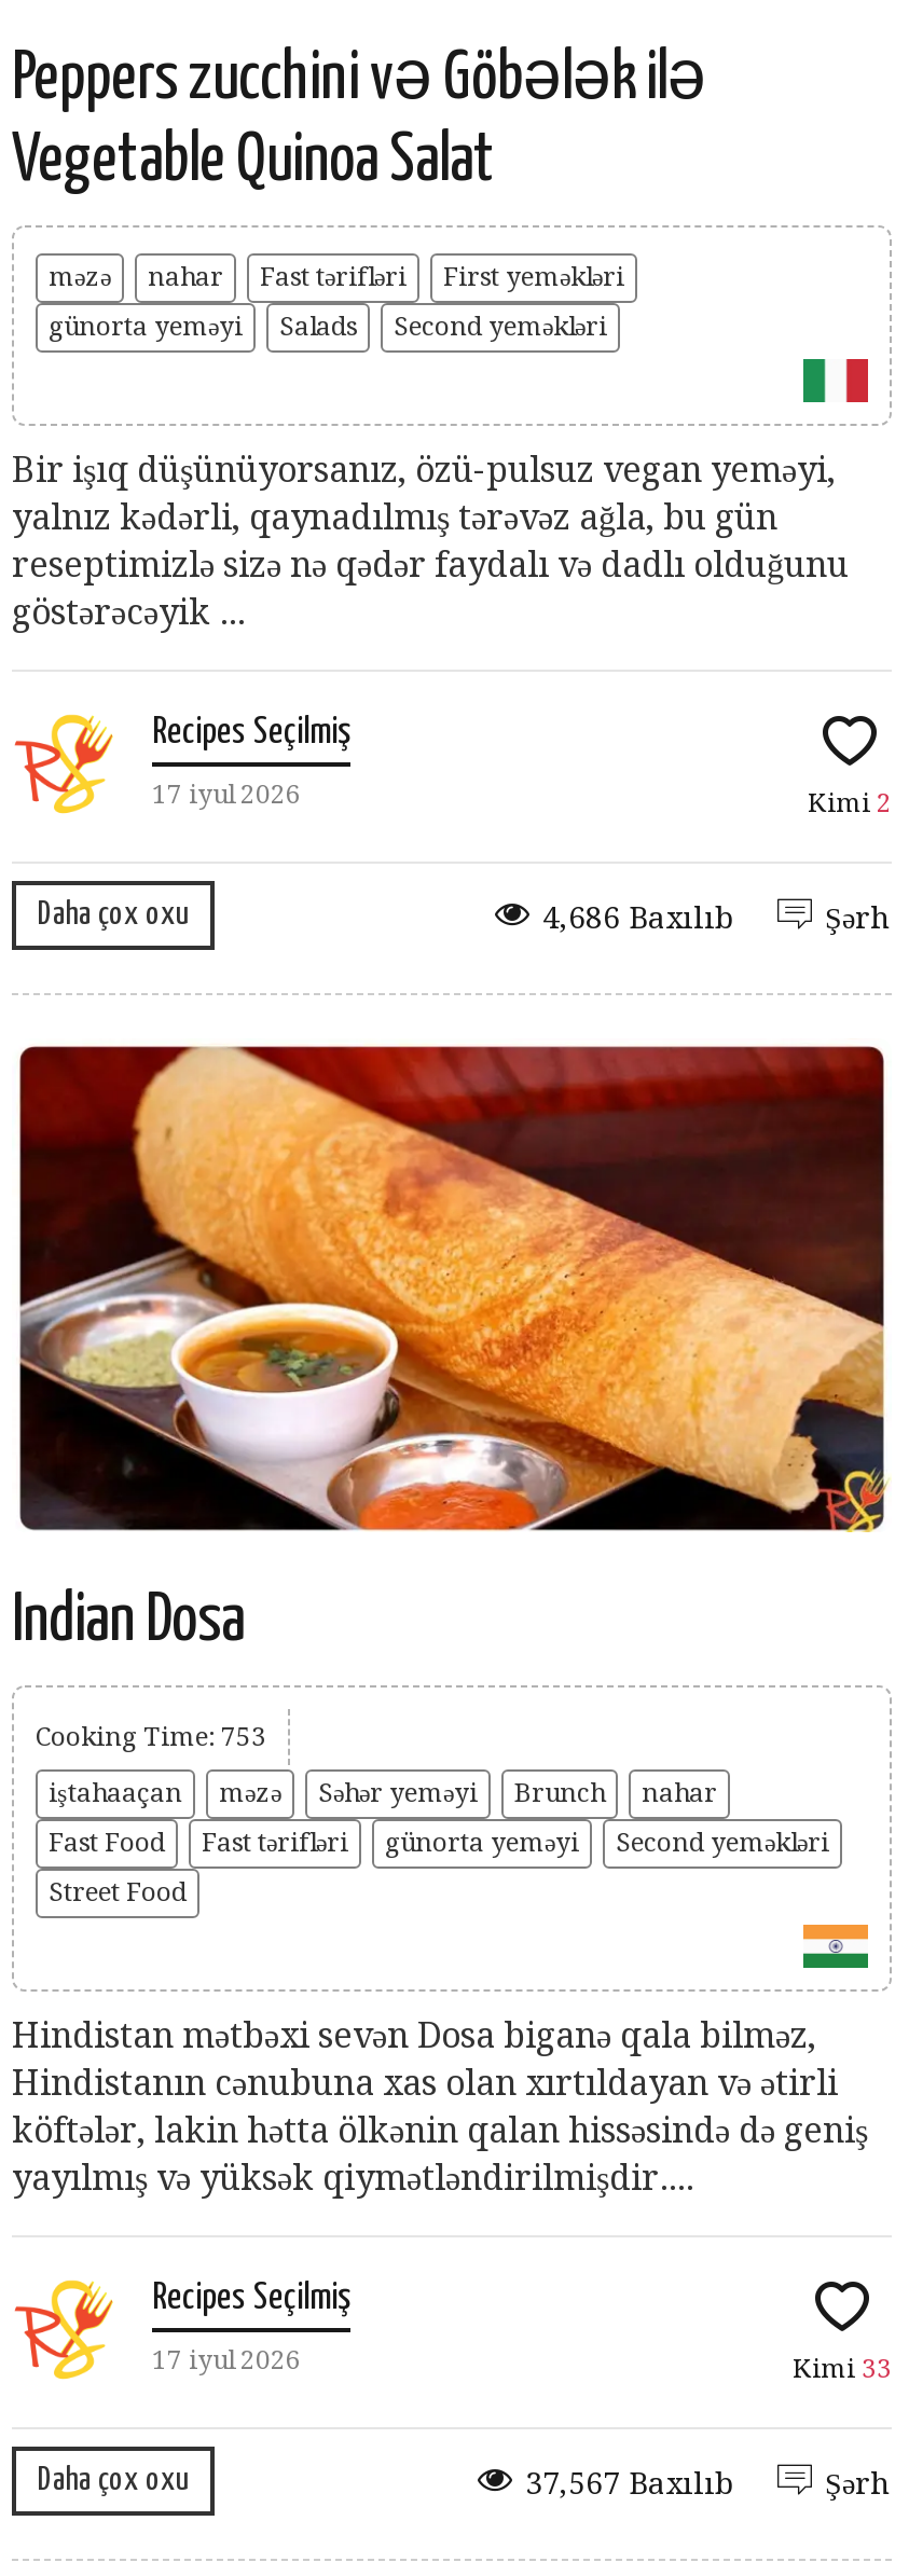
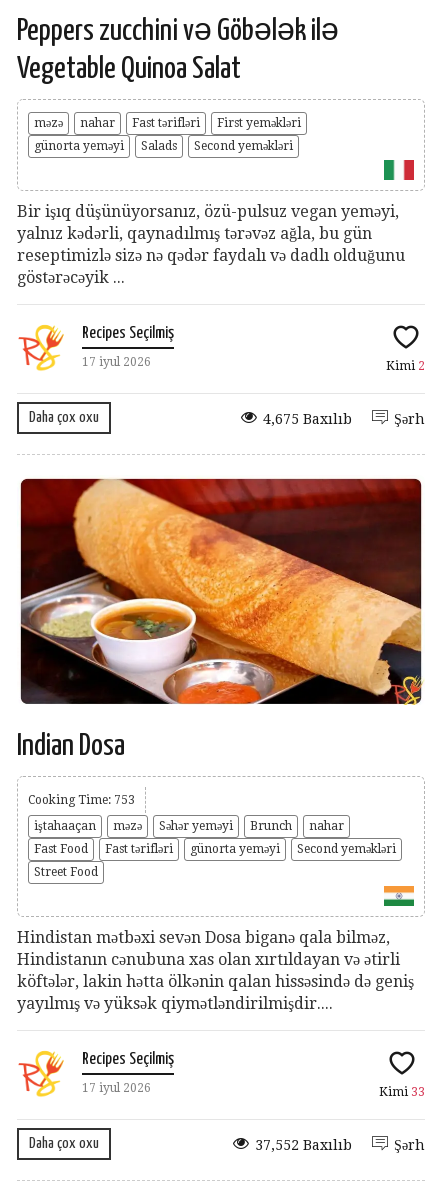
- 4,686 Baxılıb
+ 4,675 Baxılıb

- 37,567 Baxılıb
+ 37,552 Baxılıb
